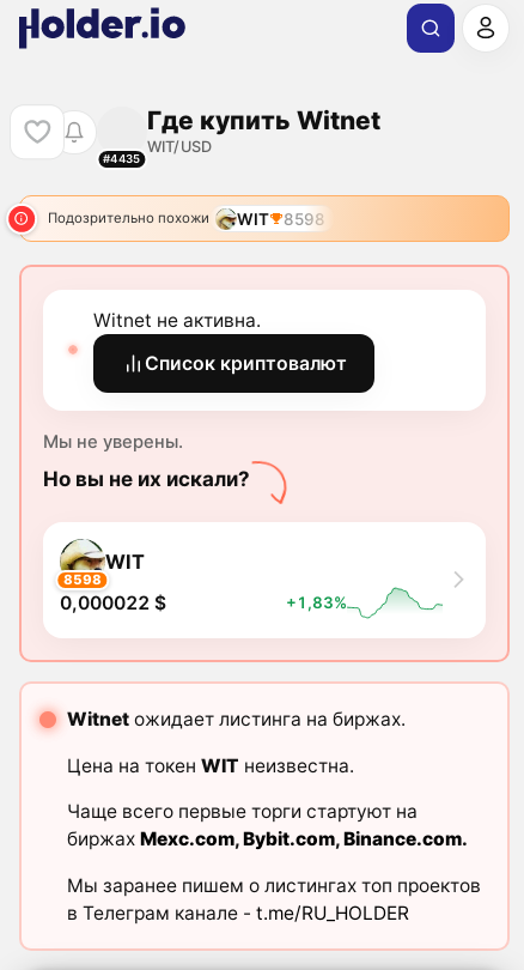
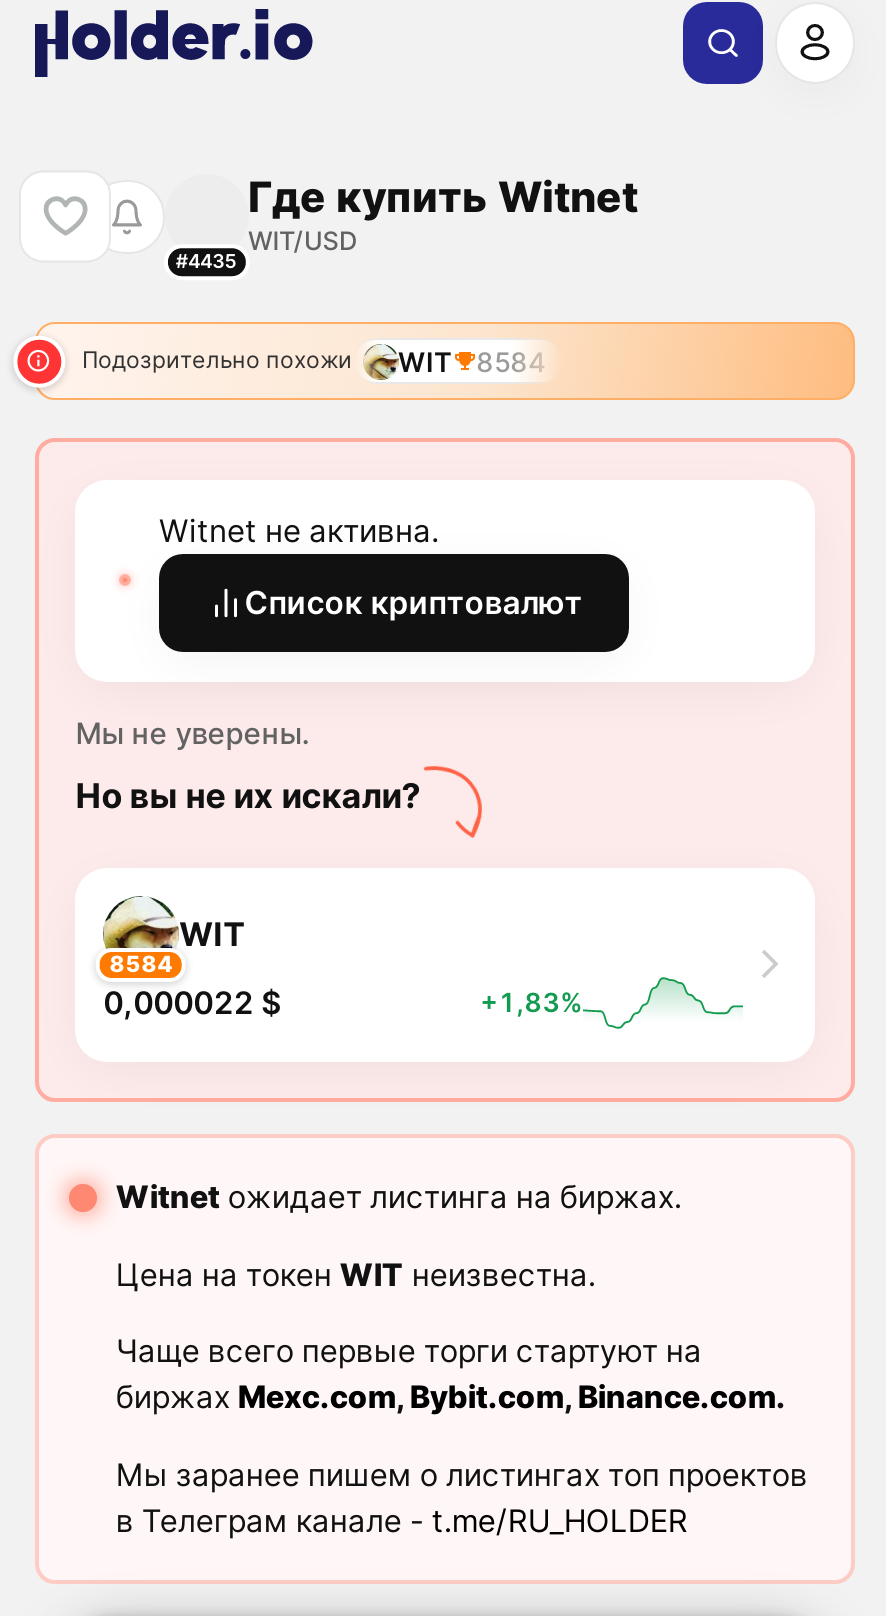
- Подозрительно похожи WIT 8598
+ Подозрительно похожи WIT 8584

- 8598
+ 8584
